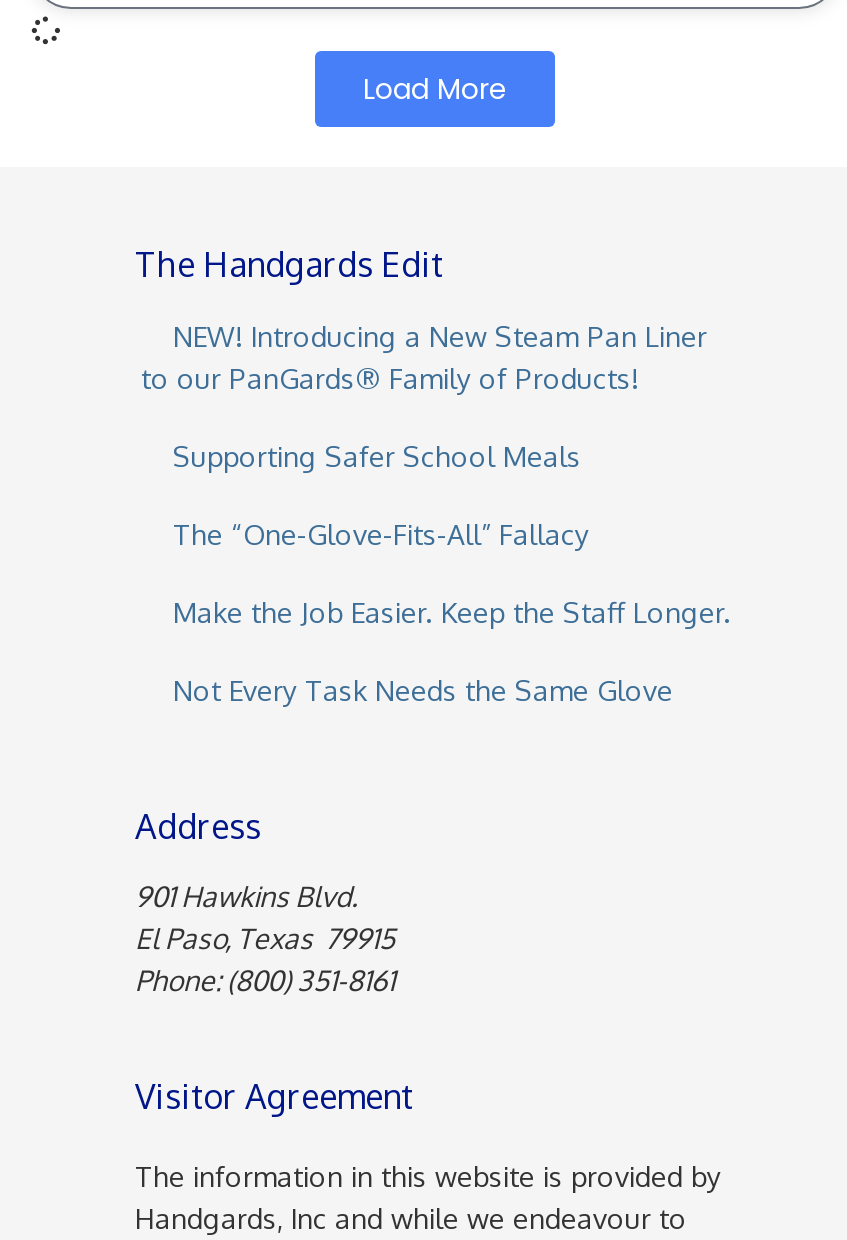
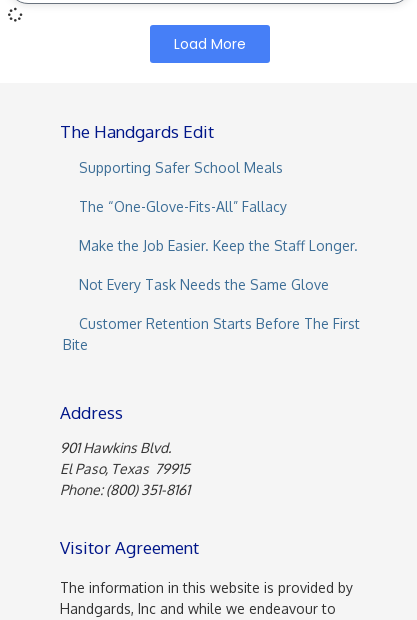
- NEW! Introducing a New Steam Pan Liner
- to our PanGards® Family of Products!

moved up: Supporting Safer School Meals | The “One-Glove-Fits-All” Fallacy | Make the Job Easier. Keep the Staff Longer. | Not Every Task Needs the Same Glove

+ Customer Retention Starts Before The First
+ Bite
